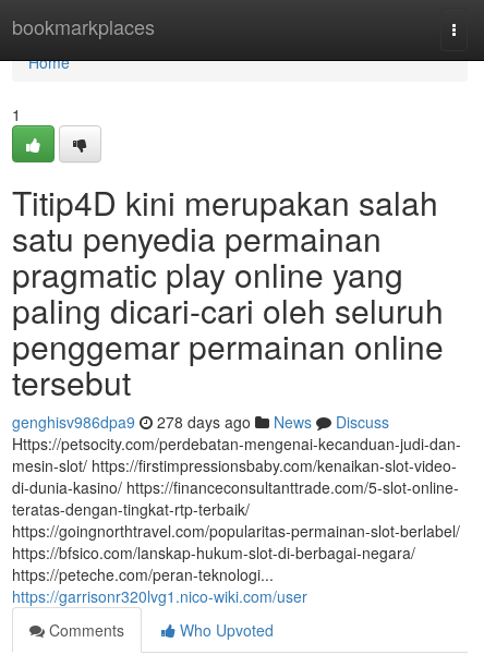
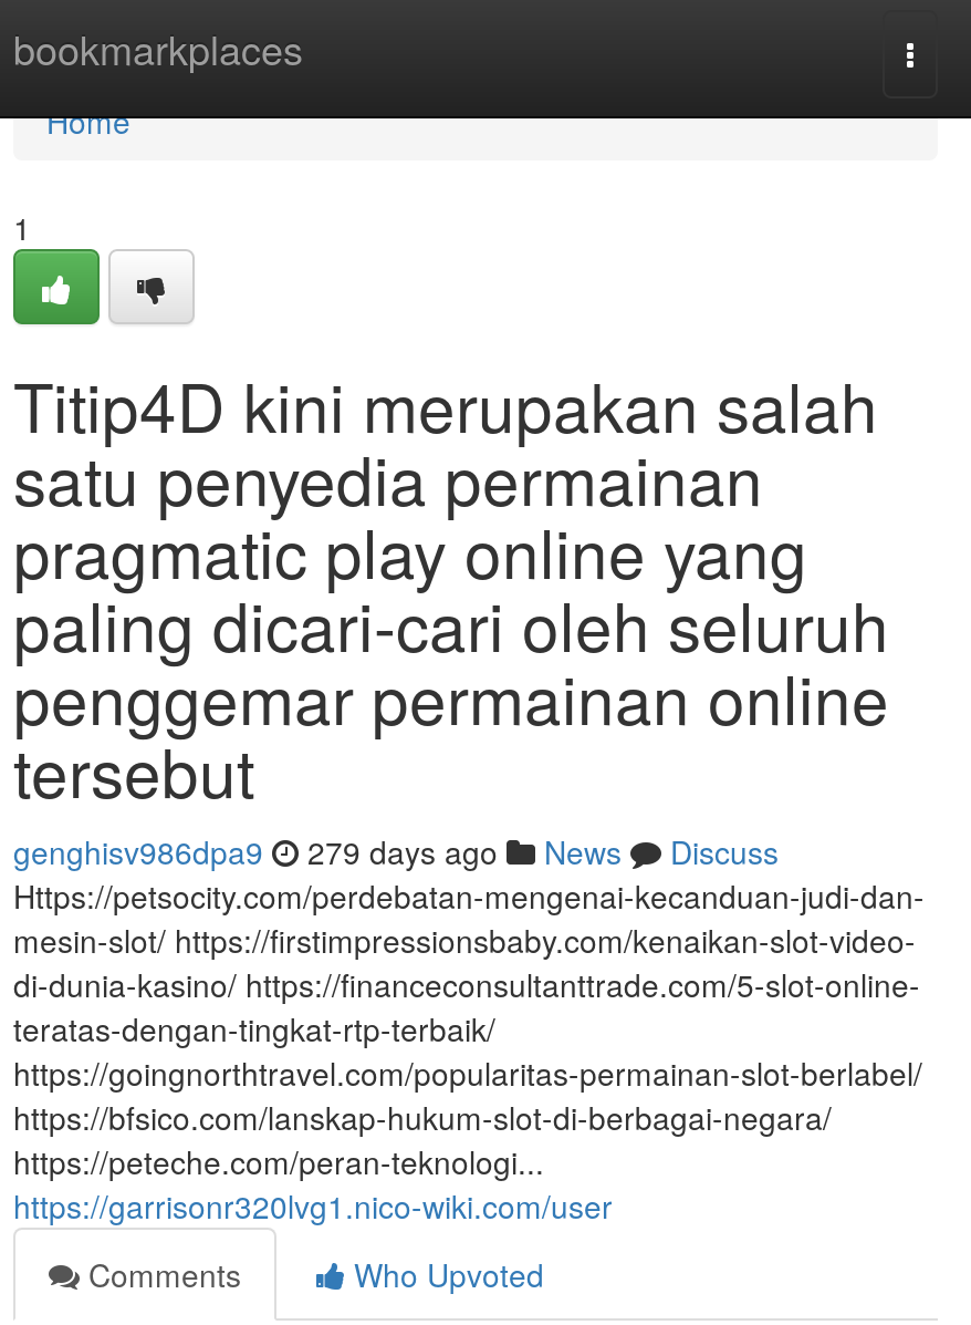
- genghisv986dpa9 278 days ago News Discuss
+ genghisv986dpa9 279 days ago News Discuss
